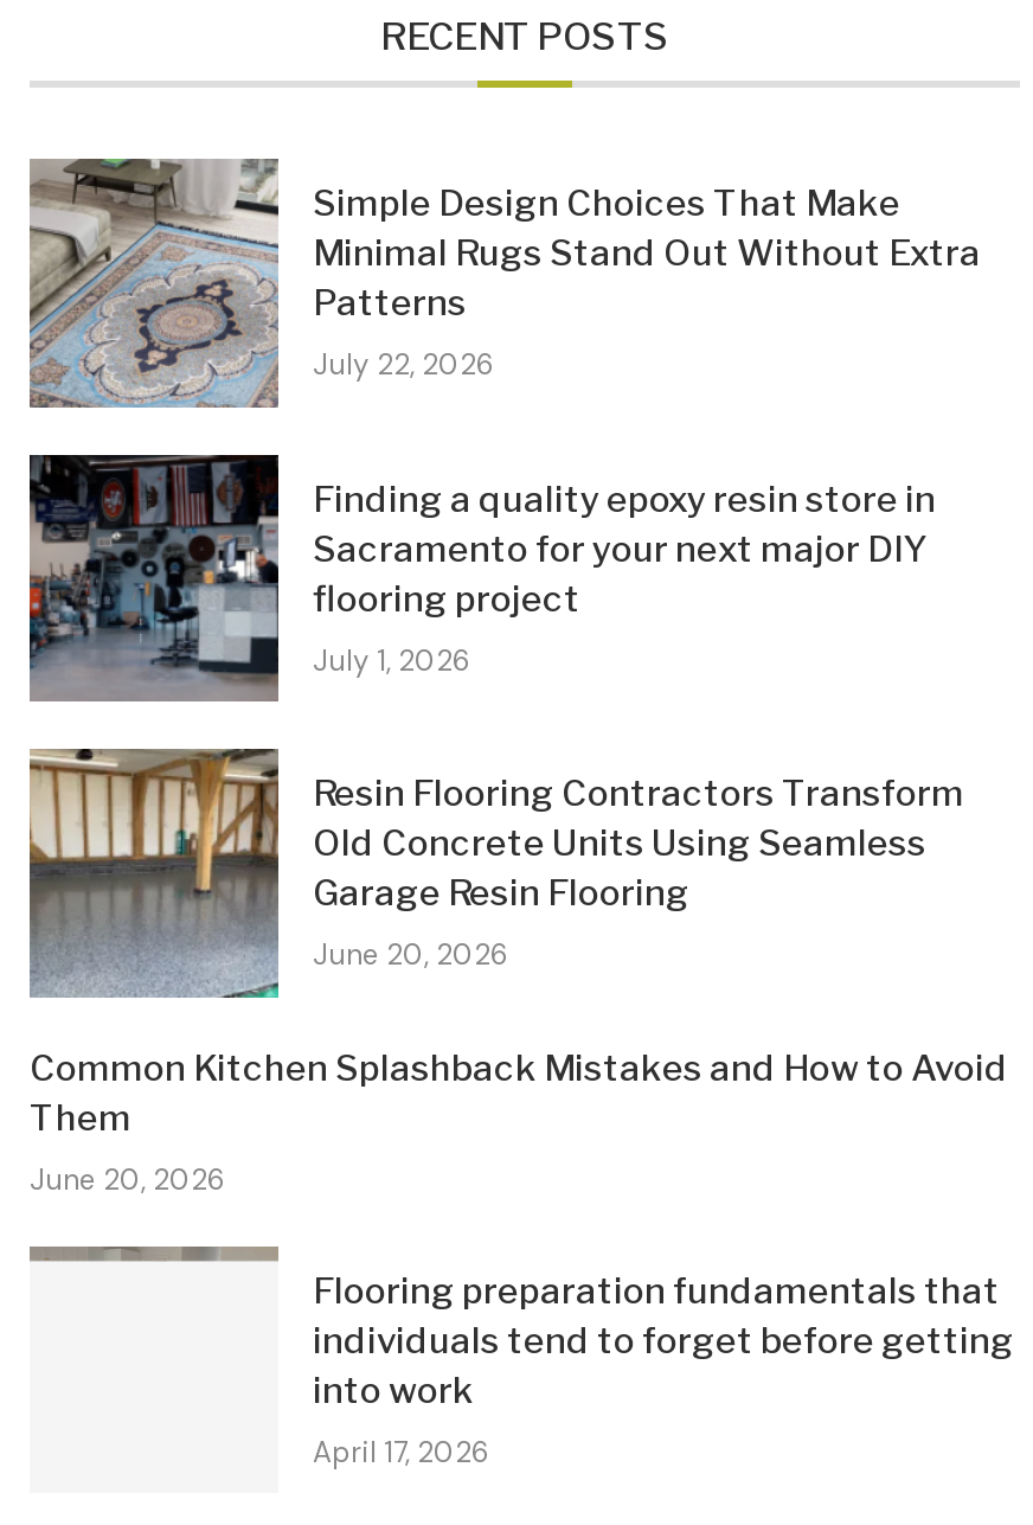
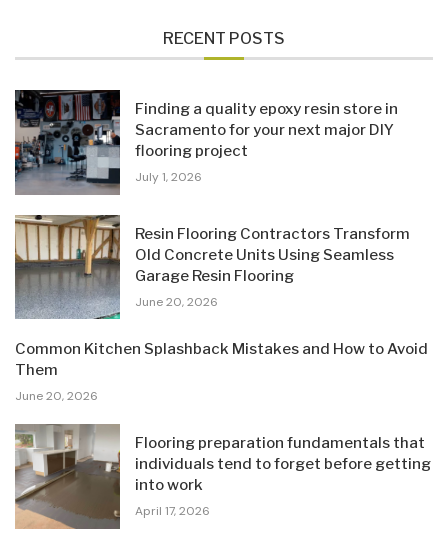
- [image]
- Simple Design Choices That Make
- Minimal Rugs Stand Out Without Extra
- Patterns
- July 22, 2026

+ [image]
